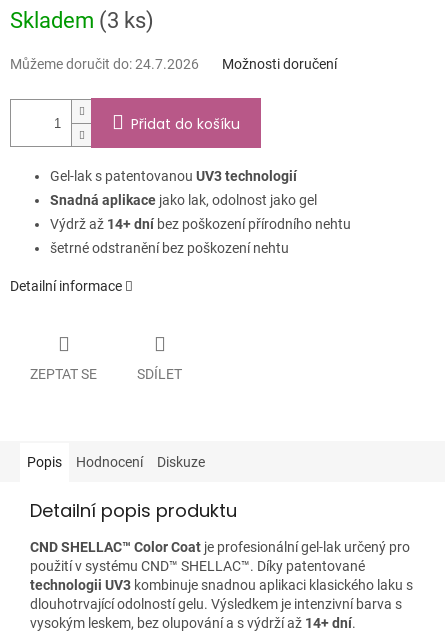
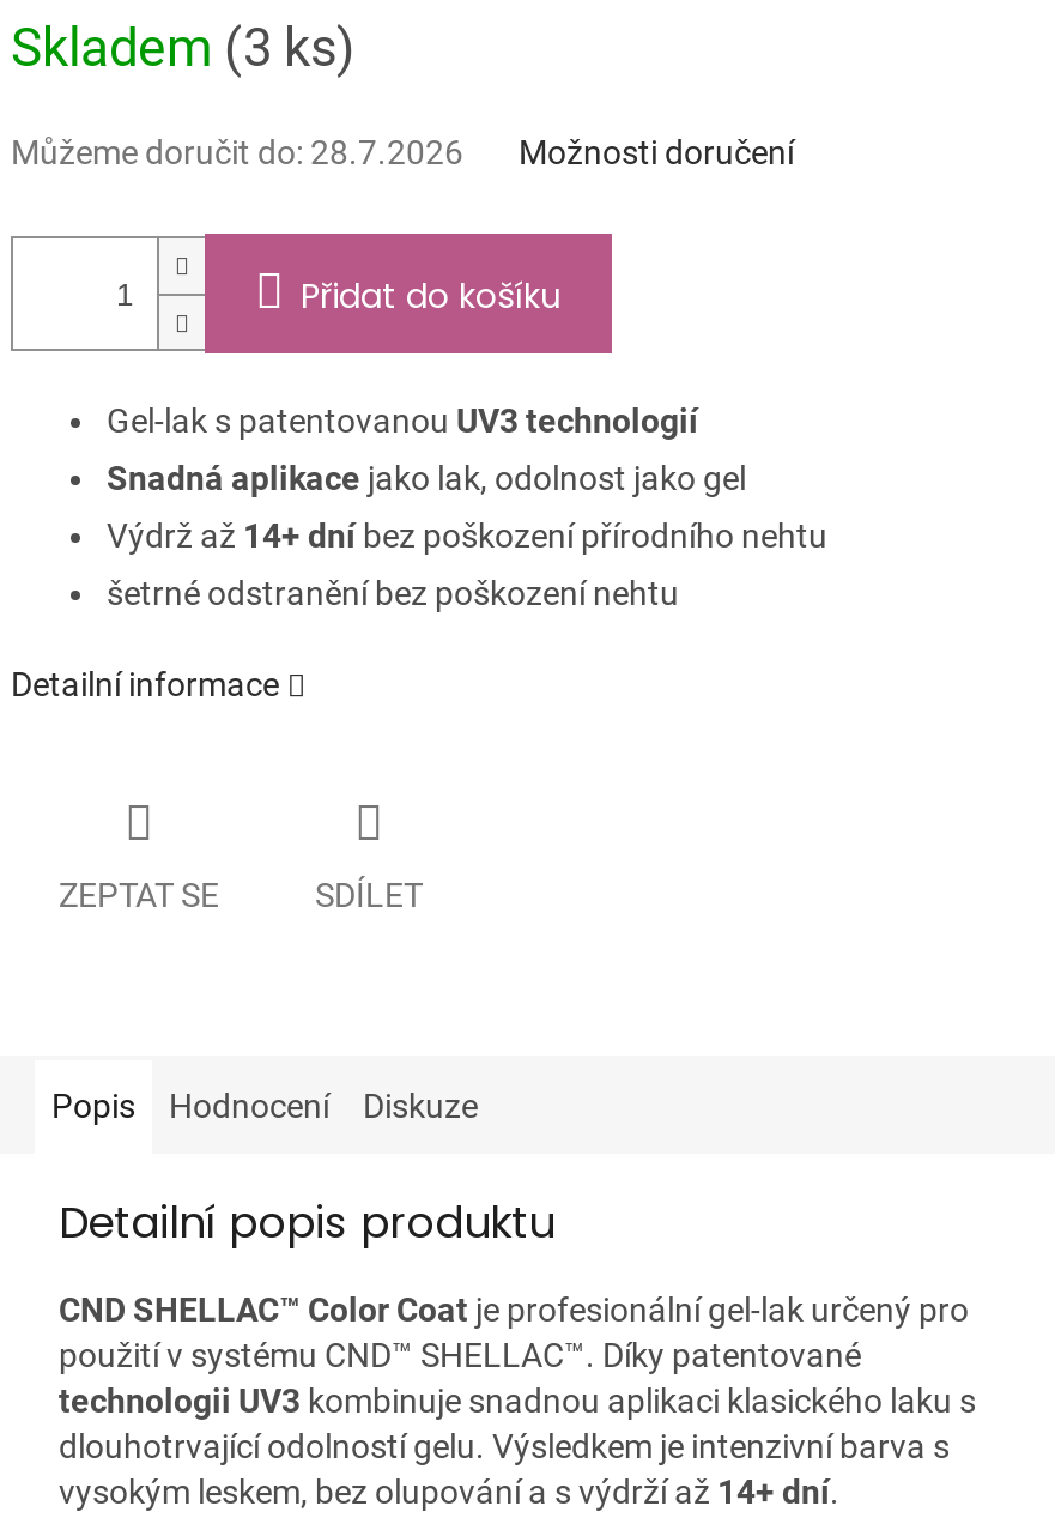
- Můžeme doručit do: 24.7.2026
+ Můžeme doručit do: 28.7.2026
